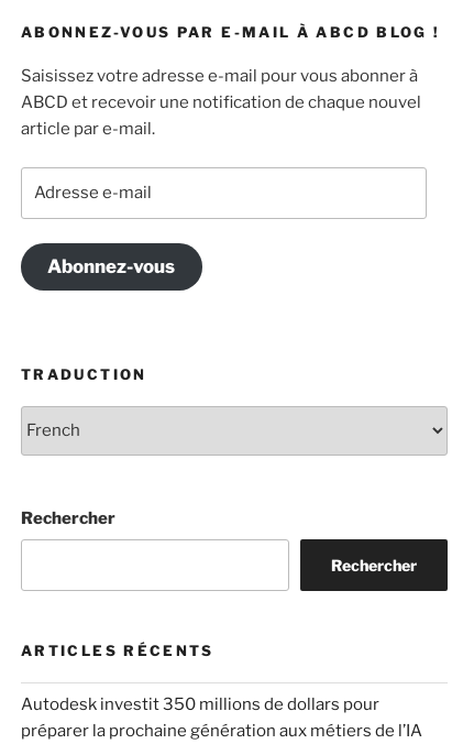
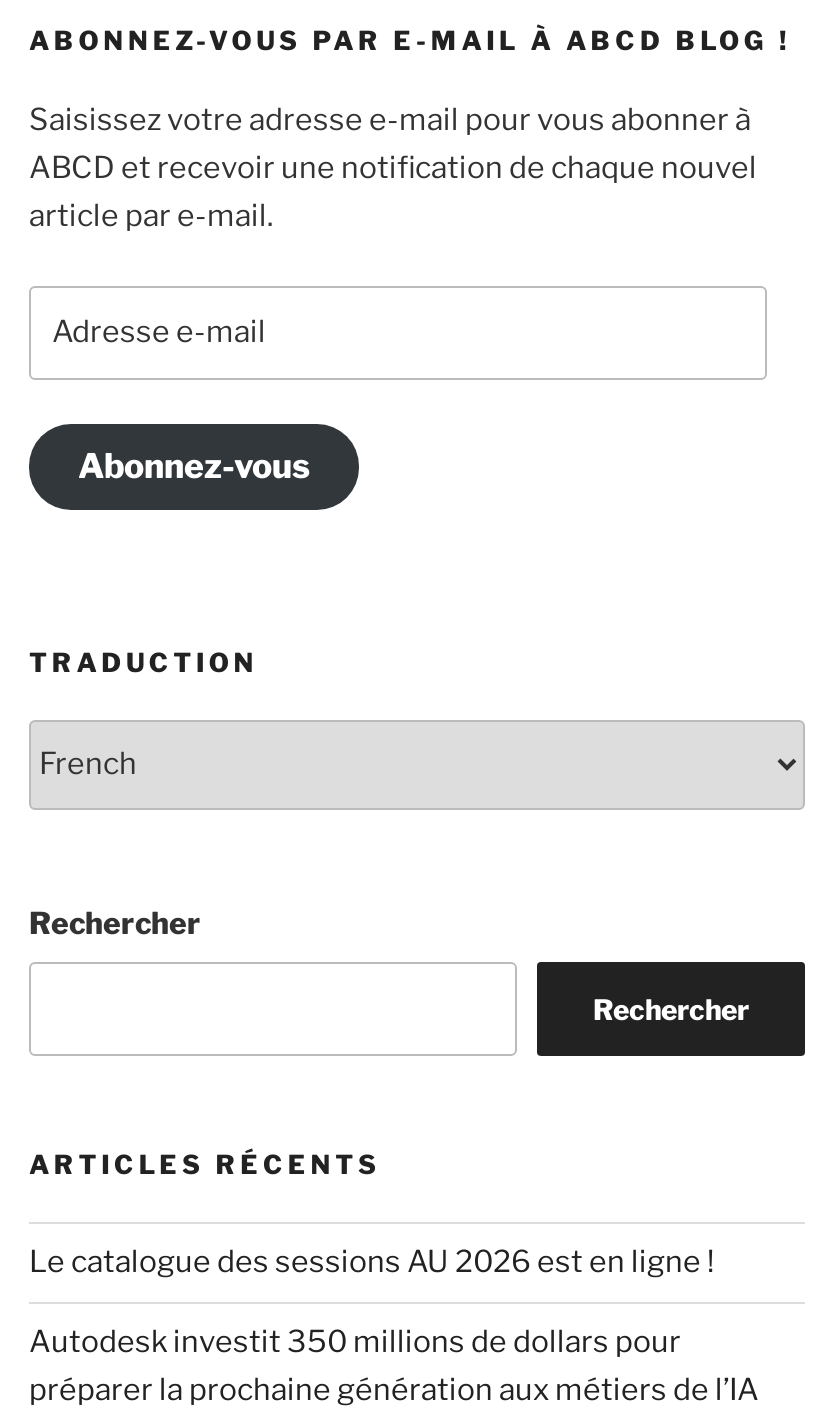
+ Le catalogue des sessions AU 2026 est en ligne !
